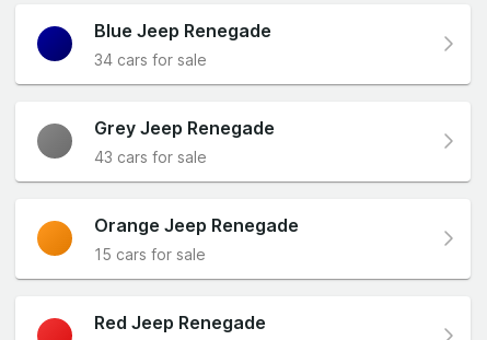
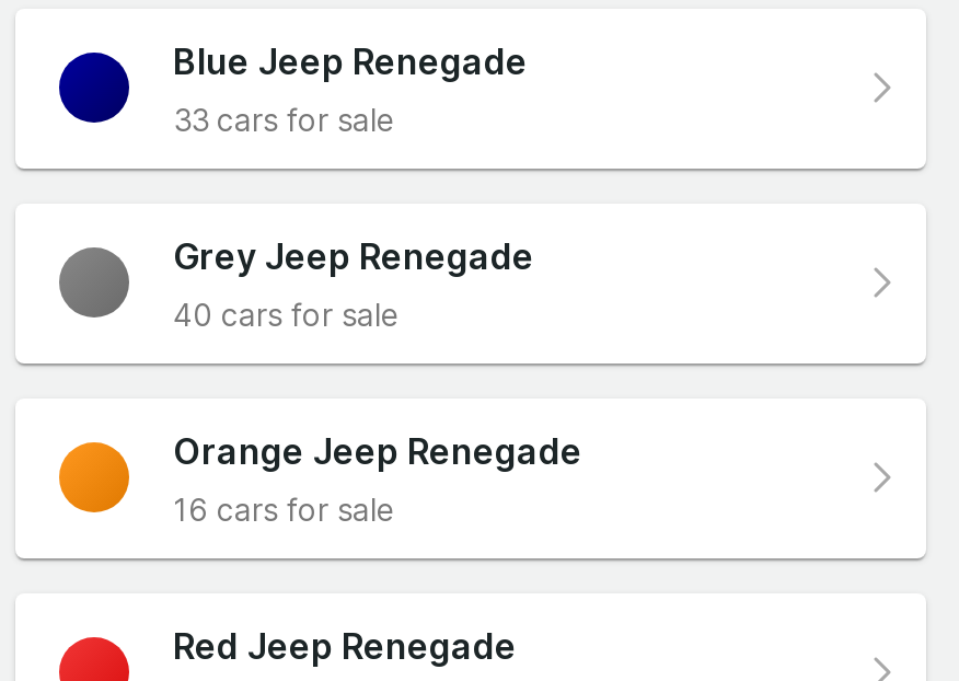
- 34 cars for sale
+ 33 cars for sale

- 43 cars for sale
+ 40 cars for sale

- 15 cars for sale
+ 16 cars for sale
